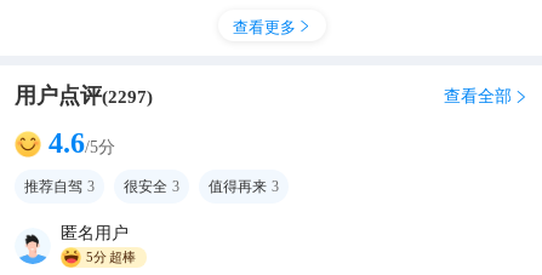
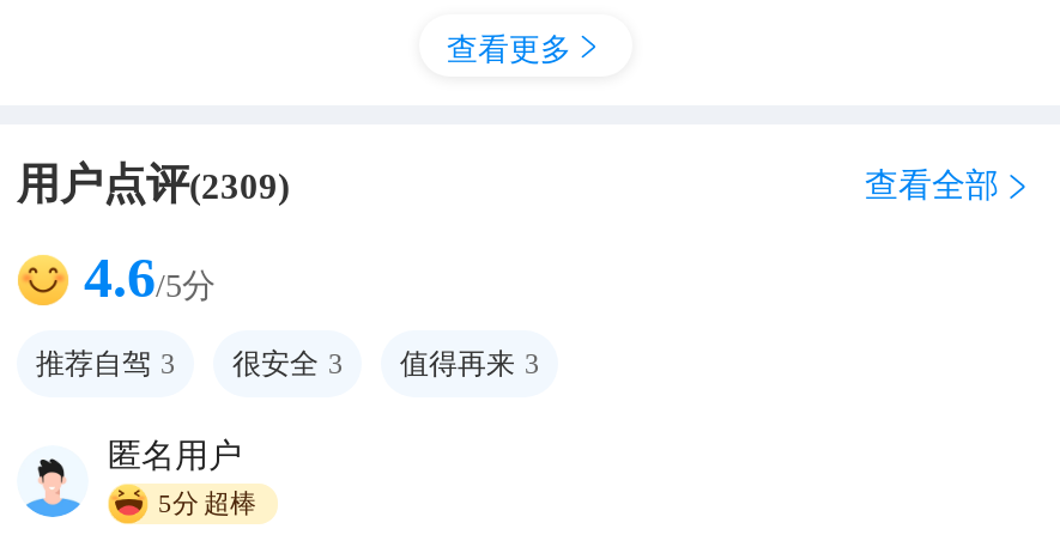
- 用户点评(2297)
+ 用户点评(2309)
